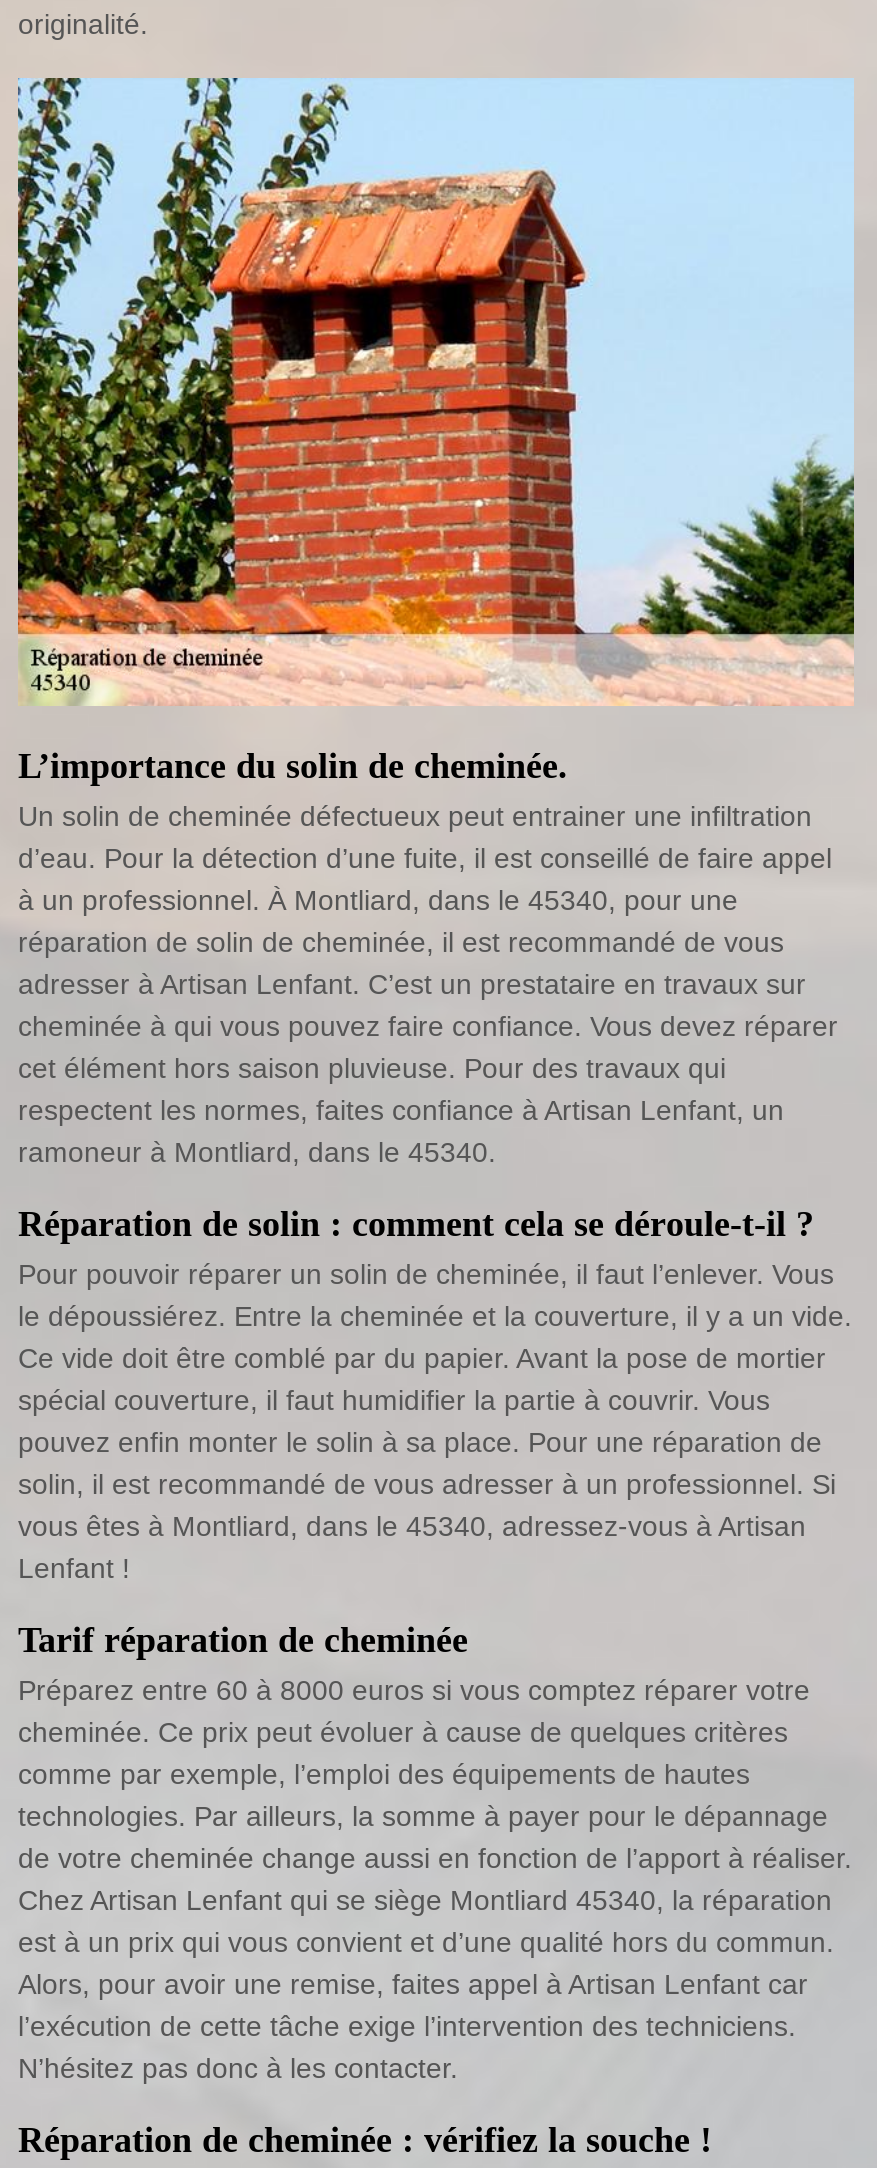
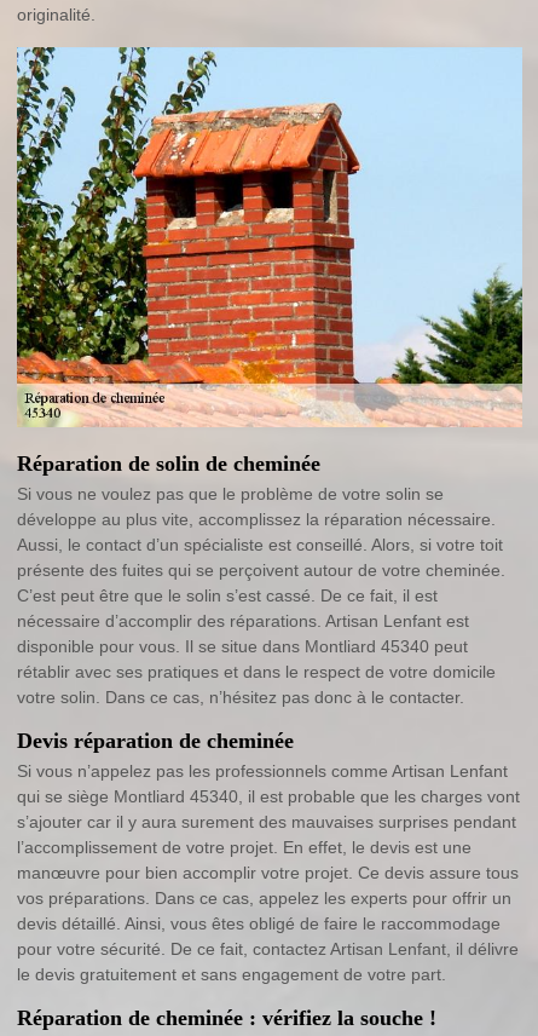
- L’importance du solin de cheminée.
- Un solin de cheminée défectueux peut entrainer une infiltration
- d’eau. Pour la détection d’une fuite, il est conseillé de faire appel
- à un professionnel. À Montliard, dans le 45340, pour une
- réparation de solin de cheminée, il est recommandé de vous
- adresser à Artisan Lenfant. C’est un prestataire en travaux sur
- cheminée à qui vous pouvez faire confiance. Vous devez réparer
- cet élément hors saison pluvieuse. Pour des travaux qui
- respectent les normes, faites confiance à Artisan Lenfant, un
- ramoneur à Montliard, dans le 45340.
- Réparation de solin : comment cela se déroule-t-il ?
- Pour pouvoir réparer un solin de cheminée, il faut l’enlever. Vous
- le dépoussiérez. Entre la cheminée et la couverture, il y a un vide.
- Ce vide doit être comblé par du papier. Avant la pose de mortier
- spécial couverture, il faut humidifier la partie à couvrir. Vous
- pouvez enfin monter le solin à sa place. Pour une réparation de
- solin, il est recommandé de vous adresser à un professionnel. Si
- vous êtes à Montliard, dans le 45340, adressez-vous à Artisan
- Lenfant !
- Tarif réparation de cheminée
- Préparez entre 60 à 8000 euros si vous comptez réparer votre
- cheminée. Ce prix peut évoluer à cause de quelques critères
- comme par exemple, l’emploi des équipements de hautes
- technologies. Par ailleurs, la somme à payer pour le dépannage
- de votre cheminée change aussi en fonction de l’apport à réaliser.
- Chez Artisan Lenfant qui se siège Montliard 45340, la réparation
- est à un prix qui vous convient et d’une qualité hors du commun.
- Alors, pour avoir une remise, faites appel à Artisan Lenfant car
- l’exécution de cette tâche exige l’intervention des techniciens.
- N’hésitez pas donc à les contacter.
+ Réparation de solin de cheminée
+ Si vous ne voulez pas que le problème de votre solin se
+ développe au plus vite, accomplissez la réparation nécessaire.
+ Aussi, le contact d’un spécialiste est conseillé. Alors, si votre toit
+ présente des fuites qui se perçoivent autour de votre cheminée.
+ C’est peut être que le solin s’est cassé. De ce fait, il est
+ nécessaire d’accomplir des réparations. Artisan Lenfant est
+ disponible pour vous. Il se situe dans Montliard 45340 peut
+ rétablir avec ses pratiques et dans le respect de votre domicile
+ votre solin. Dans ce cas, n’hésitez pas donc à le contacter.
+ Devis réparation de cheminée
+ Si vous n’appelez pas les professionnels comme Artisan Lenfant
+ qui se siège Montliard 45340, il est probable que les charges vont
+ s’ajouter car il y aura surement des mauvaises surprises pendant
+ l’accomplissement de votre projet. En effet, le devis est une
+ manœuvre pour bien accomplir votre projet. Ce devis assure tous
+ vos préparations. Dans ce cas, appelez les experts pour offrir un
+ devis détaillé. Ainsi, vous êtes obligé de faire le raccommodage
+ pour votre sécurité. De ce fait, contactez Artisan Lenfant, il délivre
+ le devis gratuitement et sans engagement de votre part.
